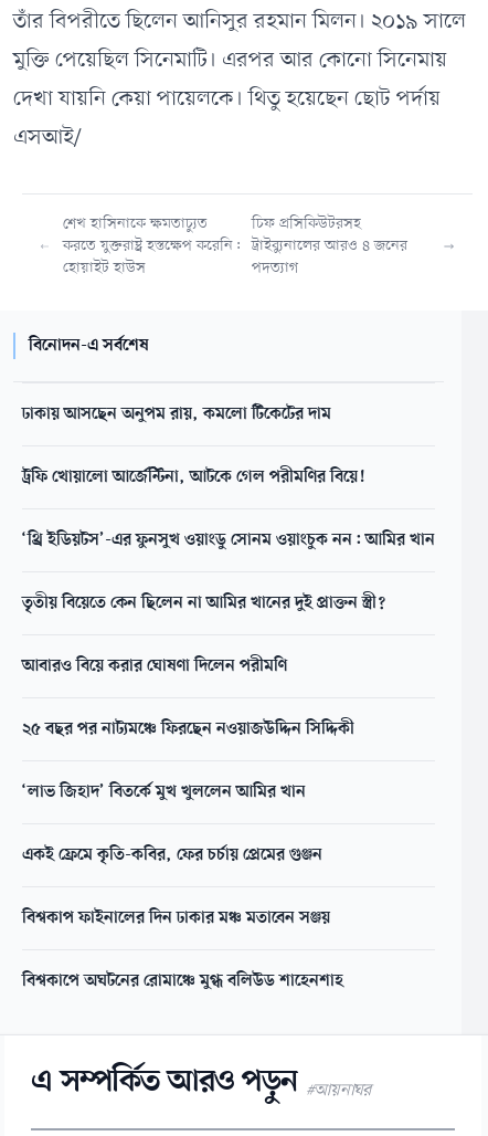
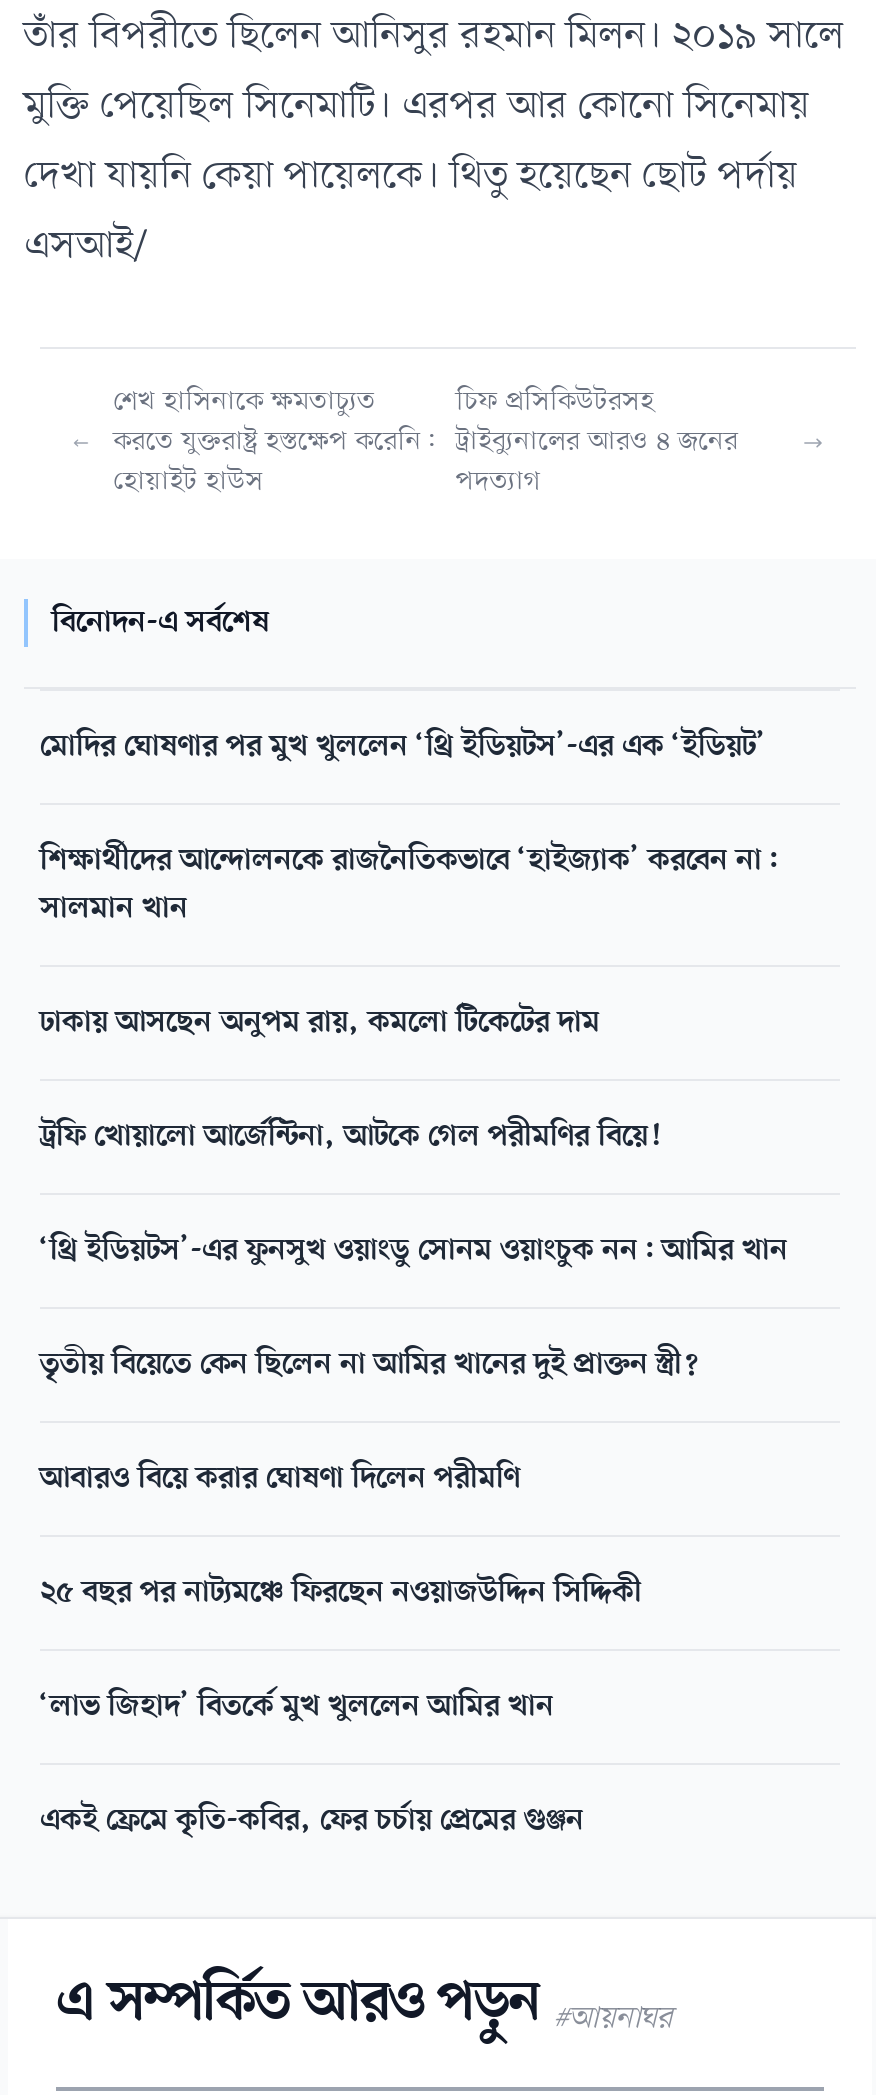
+ মোদির ঘোষণার পর মুখ খুললেন ‘থ্রি ইডিয়টস’-এর এক ‘ইডিয়ট’
+ শিক্ষার্থীদের আন্দোলনকে রাজনৈতিকভাবে ‘হাইজ্যাক’ করবেন না:
+ সালমান খান

moved down: ঢাকায় আসছেন অনুপম রায়, কমলো টিকেটের দাম | ট্রফি খোয়ালো আর্জেন্টিনা, আটকে গেল পরীমণির বিয়ে! | ‘থ্রি ইডিয়টস’-এর ফুনসুখ ওয়াংডু সোনম ওয়াংচুক নন: আমির খান | তৃতীয় বিয়েতে কেন ছিলেন না আমির খানের দুই প্রাক্তন স্ত্রী? | আবারও বিয়ে করার ঘোষণা দিলেন পরীমণি | ২৫ বছর পর নাট্যমঞ্চে ফিরছেন নওয়াজউদ্দিন সিদ্দিকী | ‘লাভ জিহাদ’ বিতর্কে মুখ খুললেন আমির খান

- বিশ্বকাপ ফাইনালের দিন ঢাকার মঞ্চ মতাবেন সঞ্জয়
- বিশ্বকাপে অঘটনের রোমাঞ্চে মুগ্ধ বলিউড শাহেনশাহ
